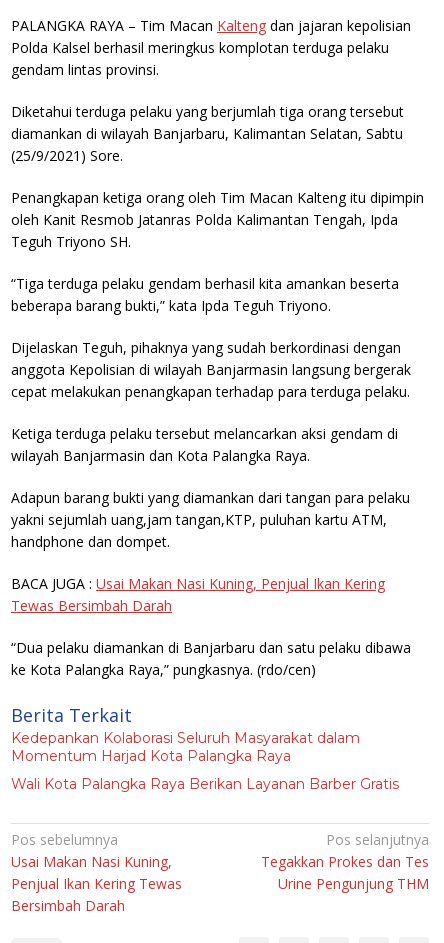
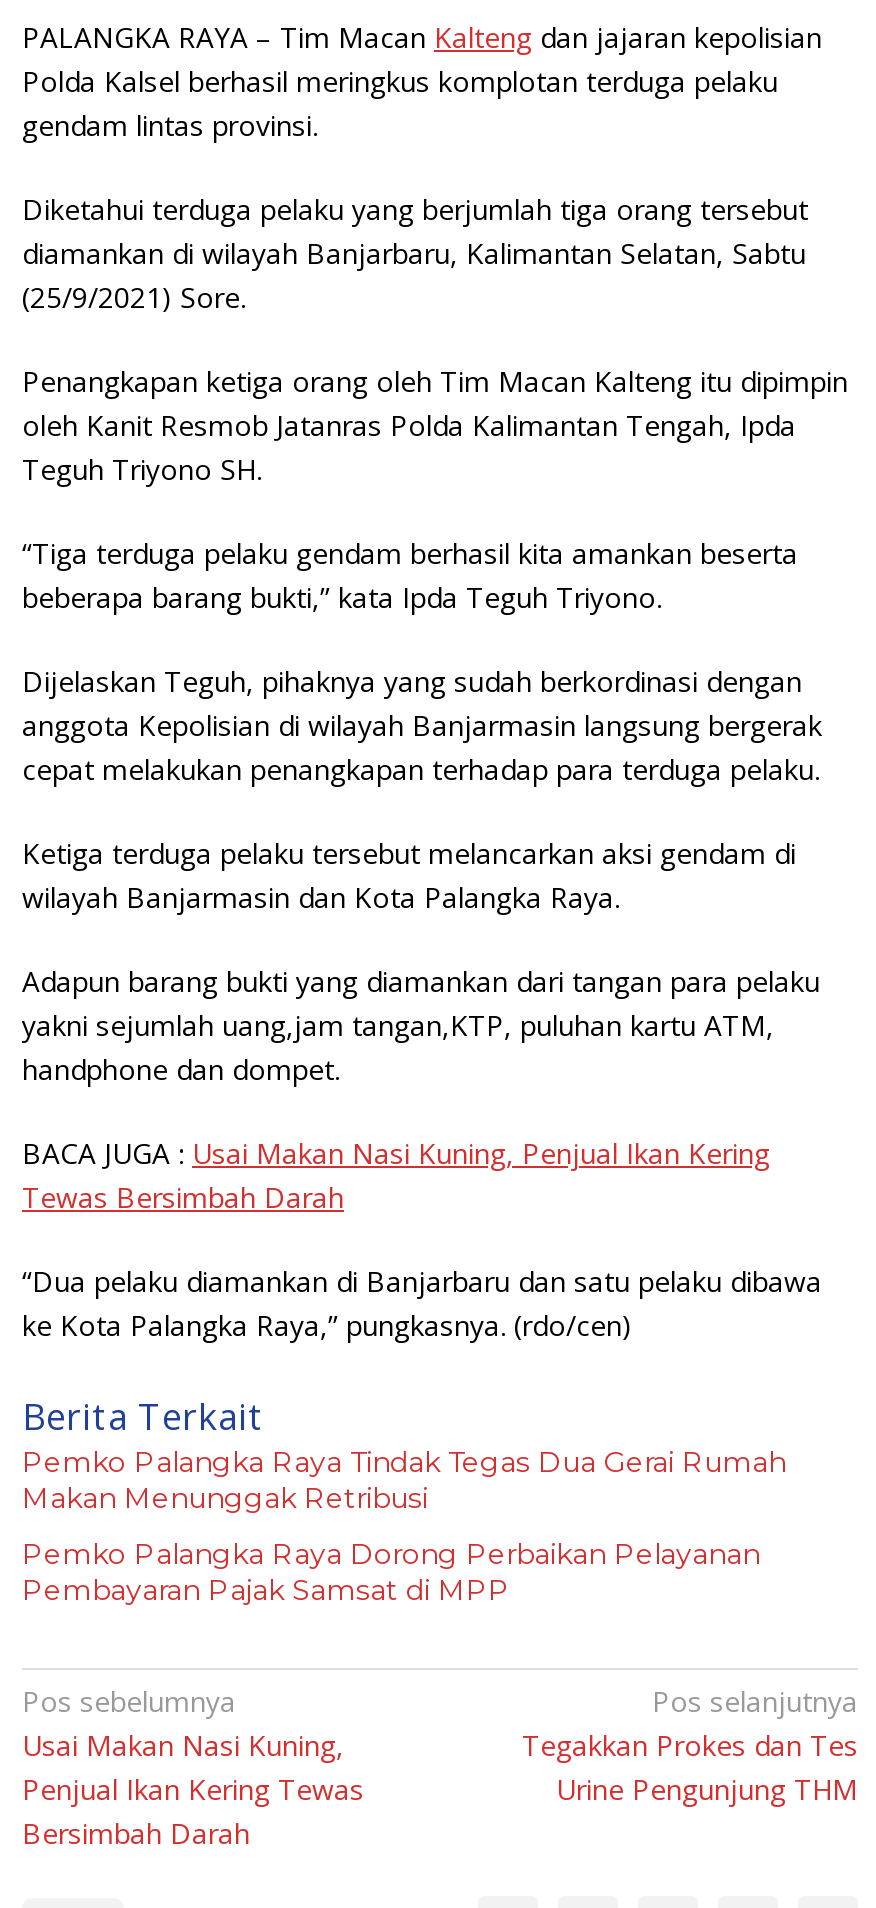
- Kedepankan Kolaborasi Seluruh Masyarakat dalam
- Momentum Harjad Kota Palangka Raya
+ Pemko Palangka Raya Tindak Tegas Dua Gerai Rumah
+ Makan Menunggak Retribusi

- Wali Kota Palangka Raya Berikan Layanan Barber Gratis
+ Pemko Palangka Raya Dorong Perbaikan Pelayanan
+ Pembayaran Pajak Samsat di MPP
